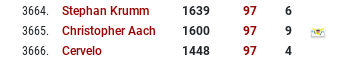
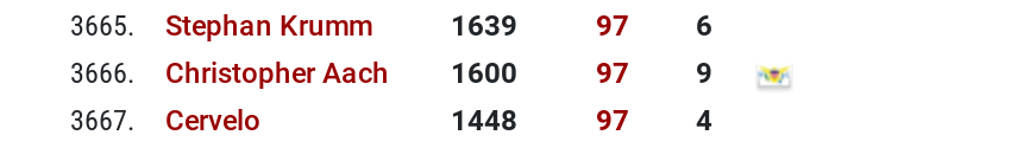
- 3664. Stephan Krumm
+ 3665. Stephan Krumm

- 3665. Christopher Aach 1600
+ 3666. Christopher Aach 1600

- 3666. Cervelo
+ 3667. Cervelo
